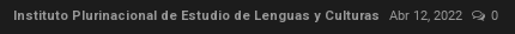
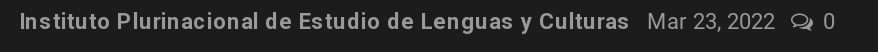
- Instituto Plurinacional de Estudio de Lenguas y Culturas Abr 12, 2022 0
+ Instituto Plurinacional de Estudio de Lenguas y Culturas Mar 23, 2022 0
